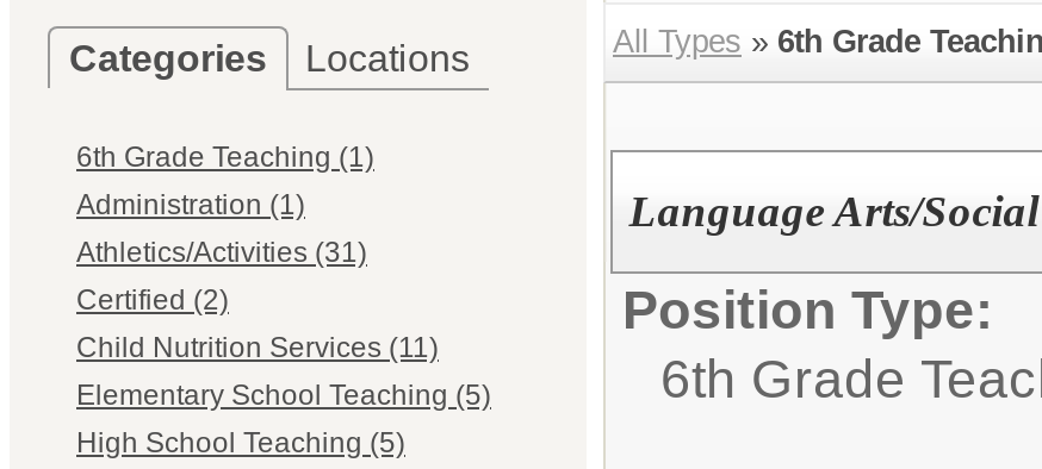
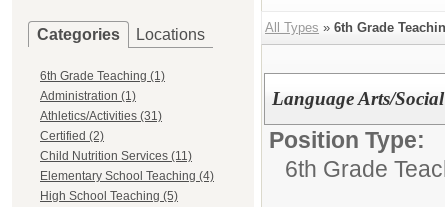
- Elementary School Teaching (5)
+ Elementary School Teaching (4)
